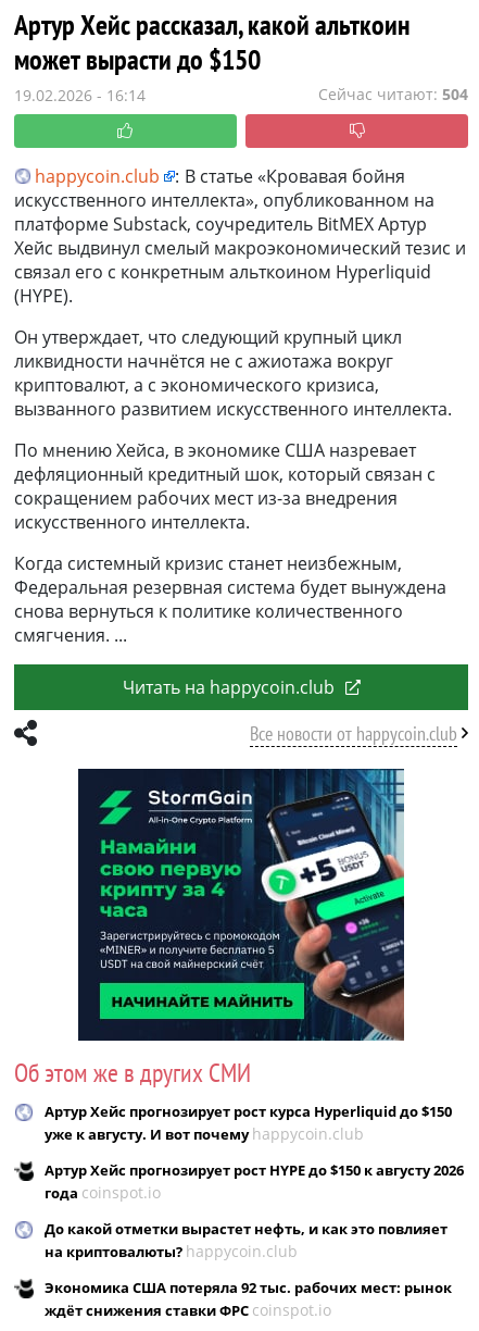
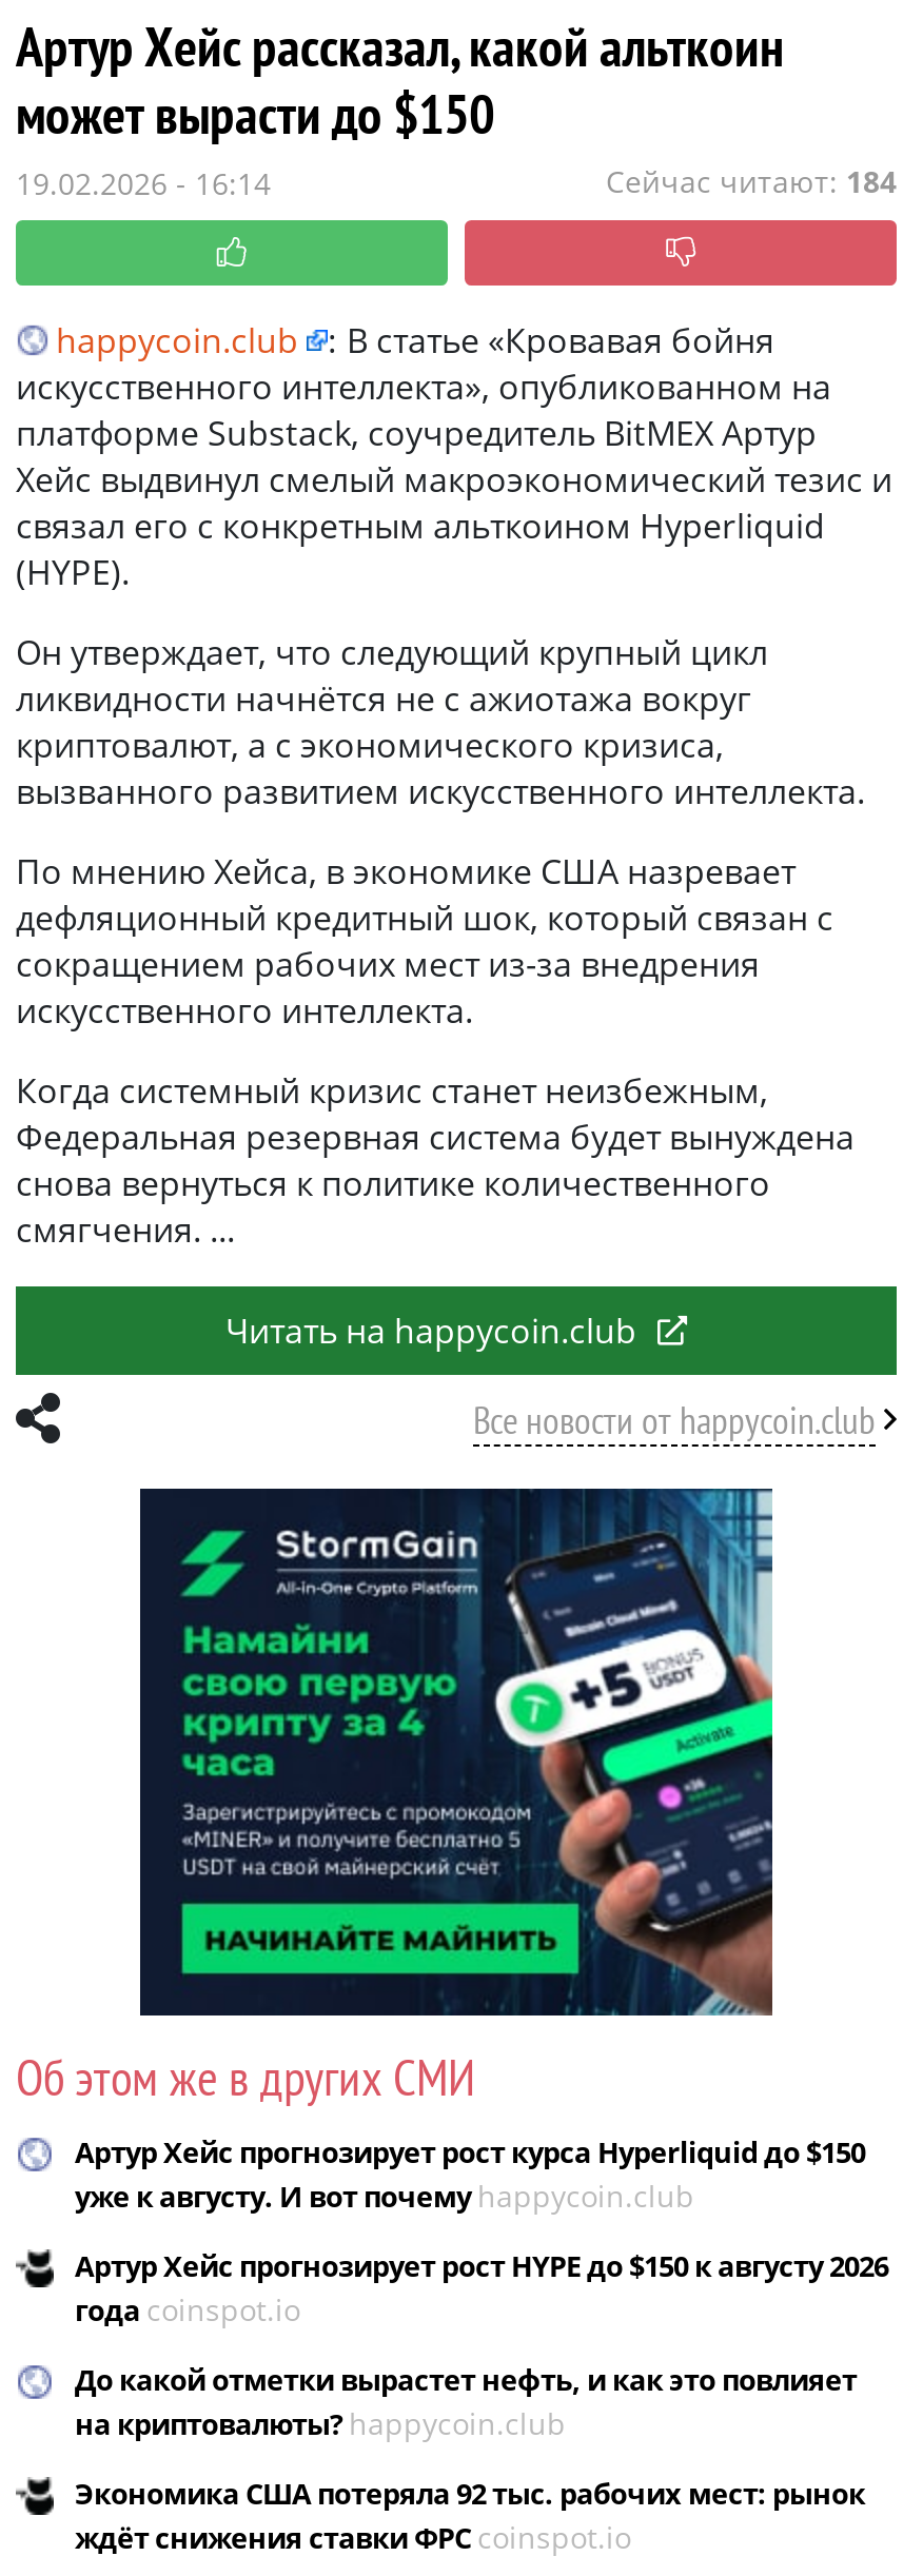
- Сейчас читают: 504
+ Сейчас читают: 184
